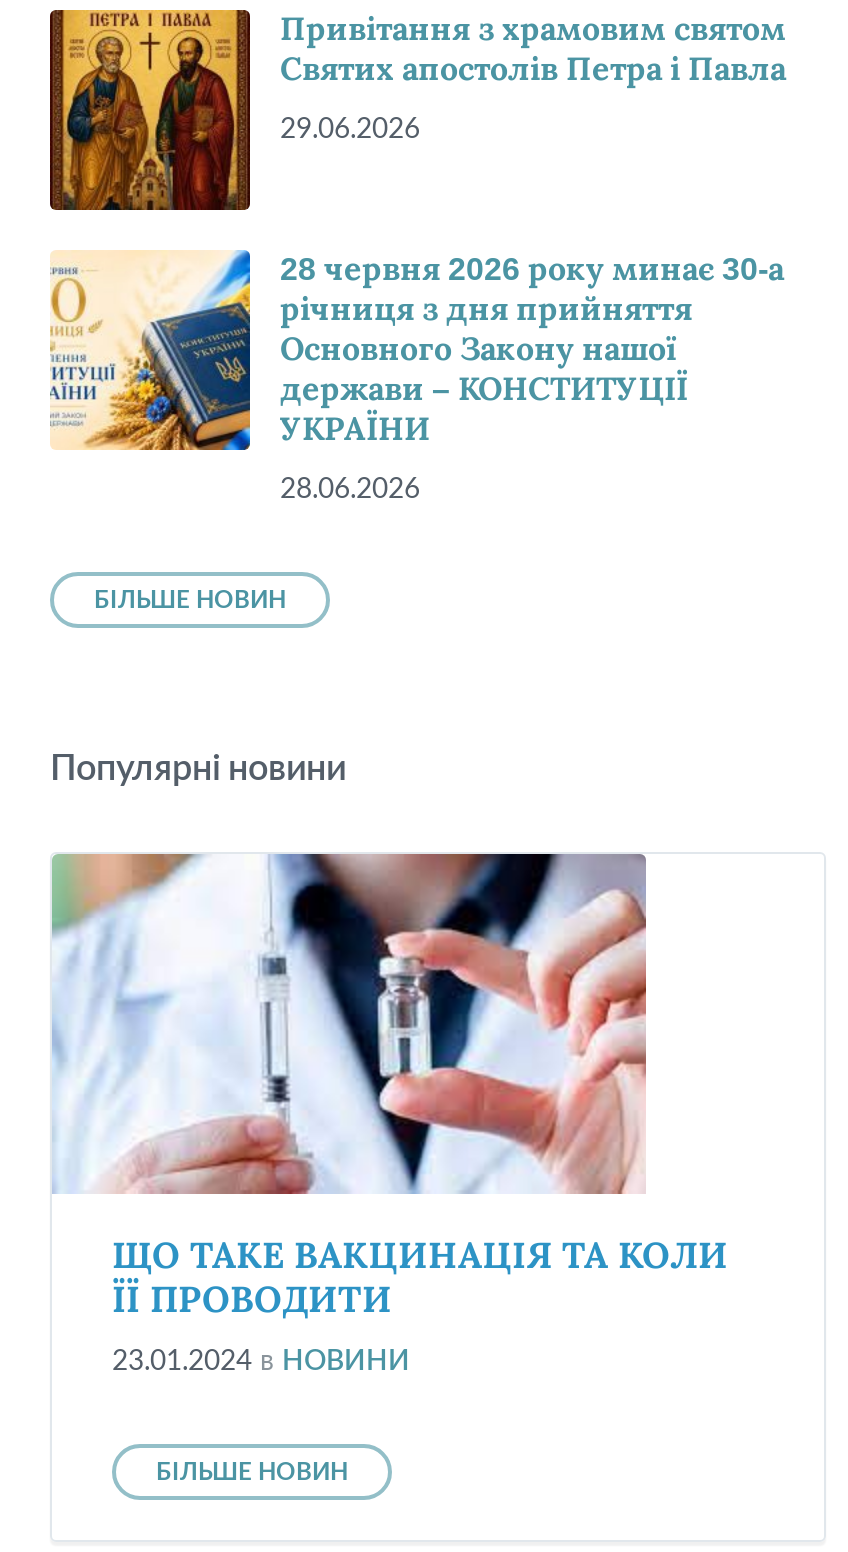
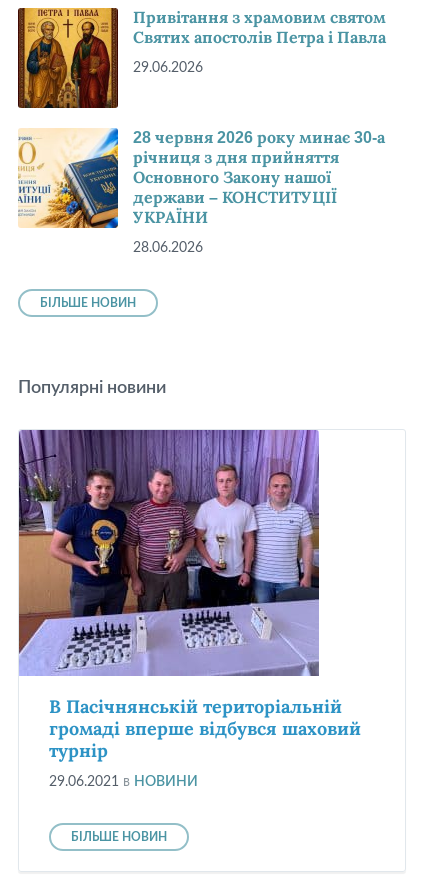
- [image]
- ЩО ТАКЕ ВАКЦИНАЦІЯ ТА КОЛИ
- ЇЇ ПРОВОДИТИ
+ [image]
+ В Пасічнянській територіальній
+ громаді вперше відбувся шаховий
+ турнір

- 23.01.2024 в НОВИНИ
+ 29.06.2021 в НОВИНИ
